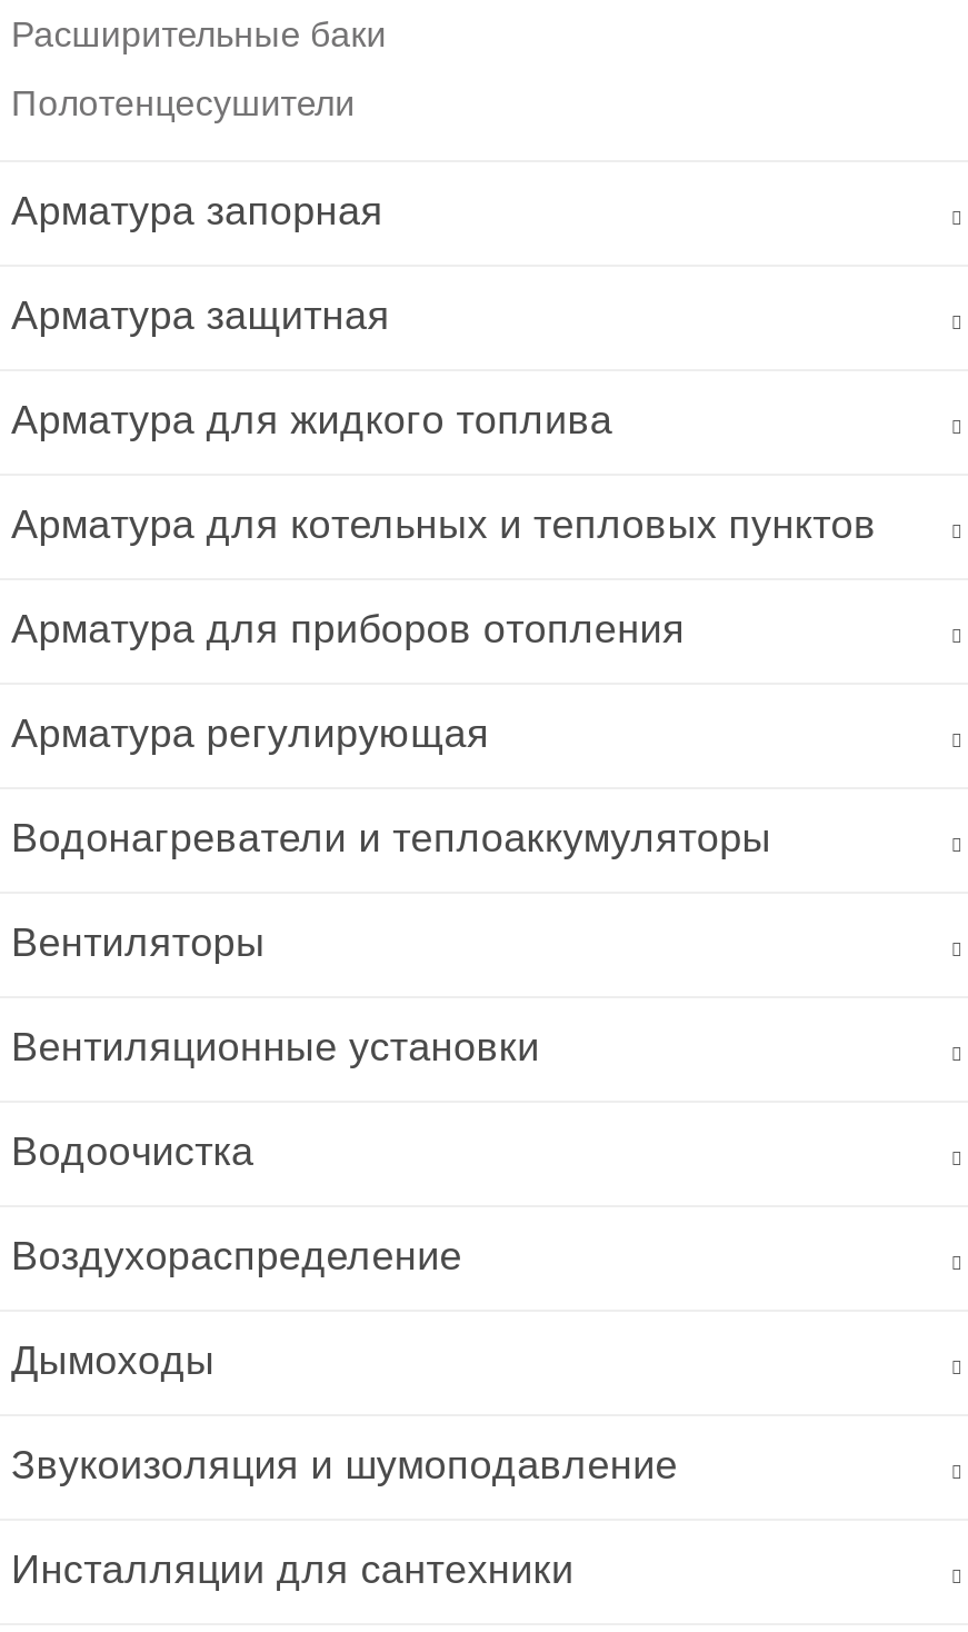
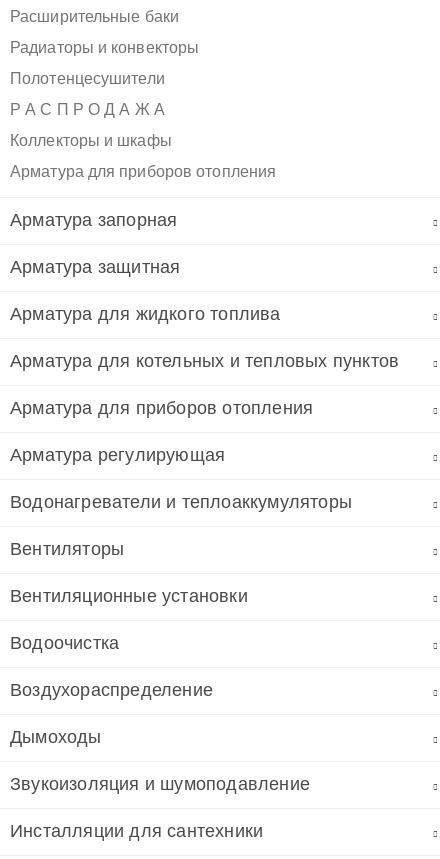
+ Радиаторы и конвекторы

+ Р А С П Р О Д А Ж А
+ Коллекторы и шкафы
+ Арматура для приборов отопления
